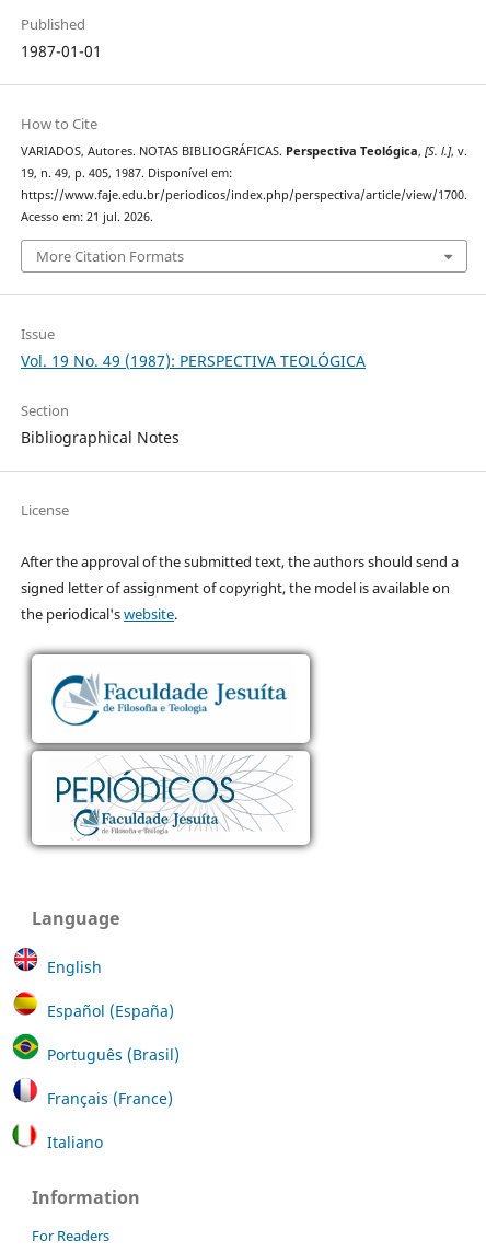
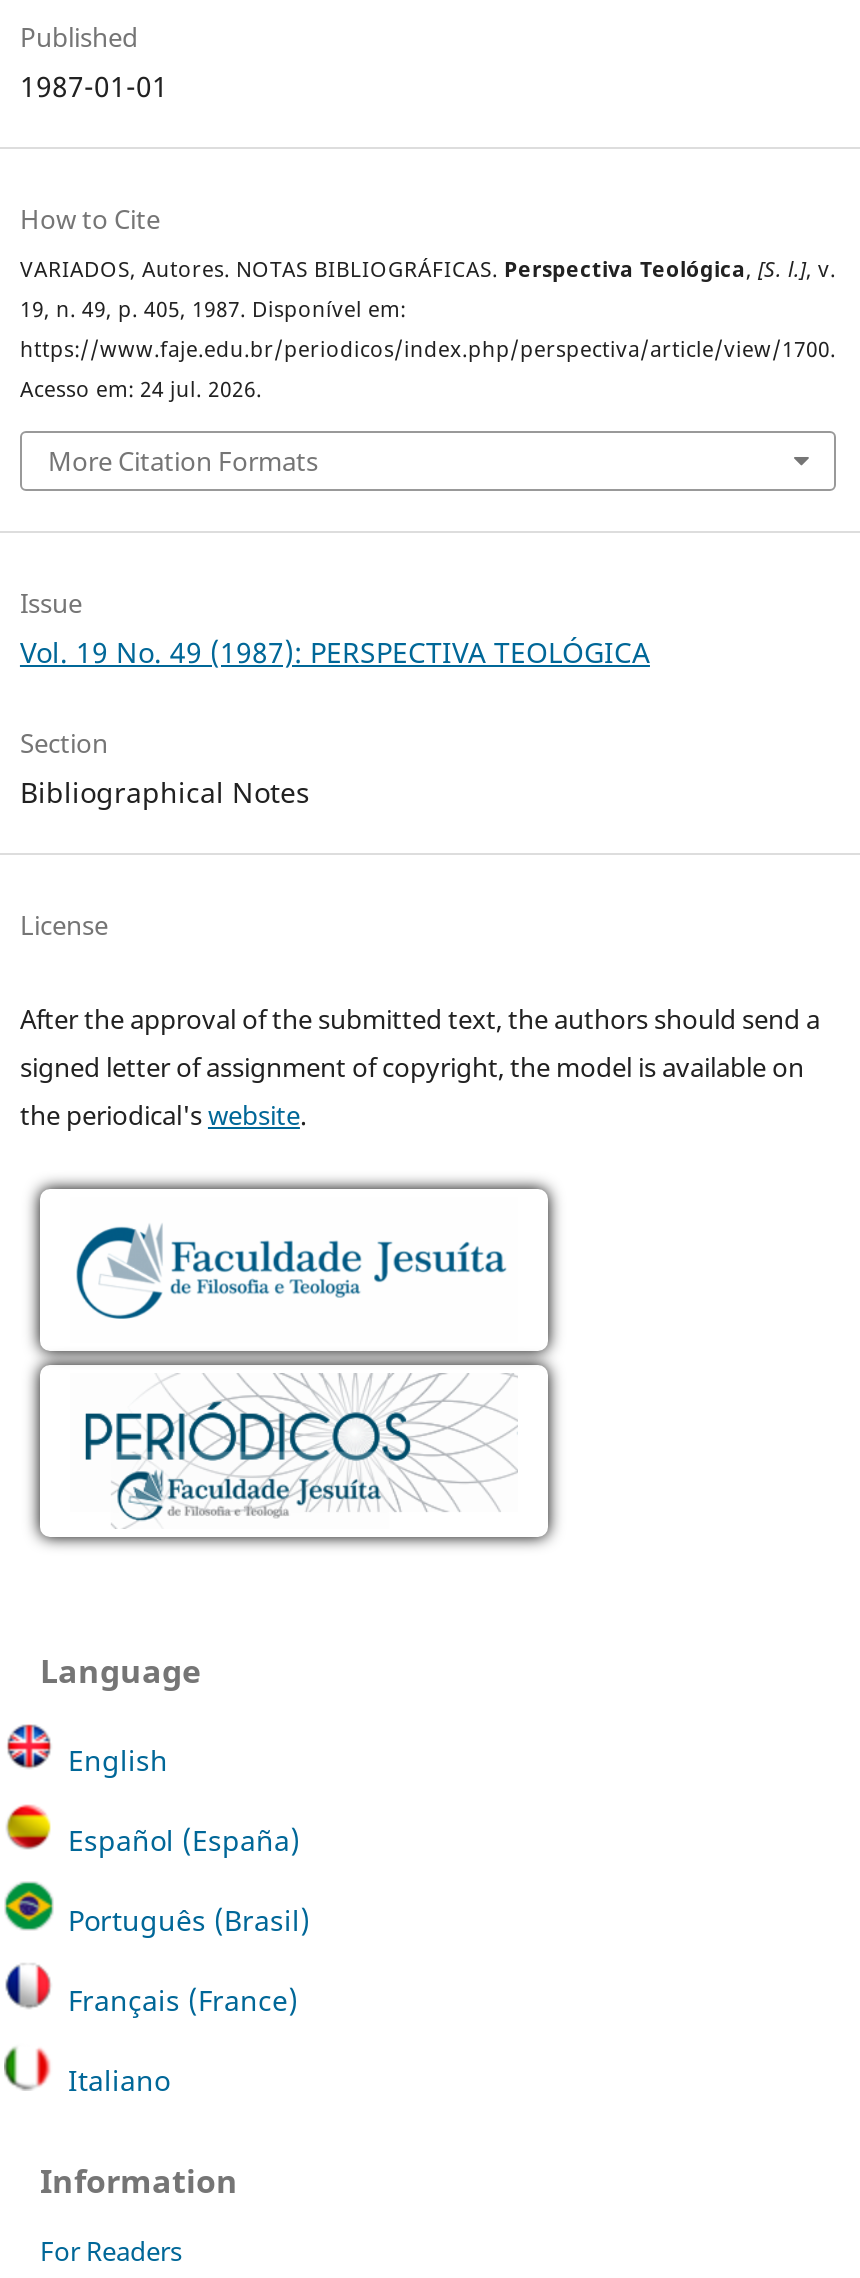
- Acesso em: 21 jul. 2026.
+ Acesso em: 24 jul. 2026.
